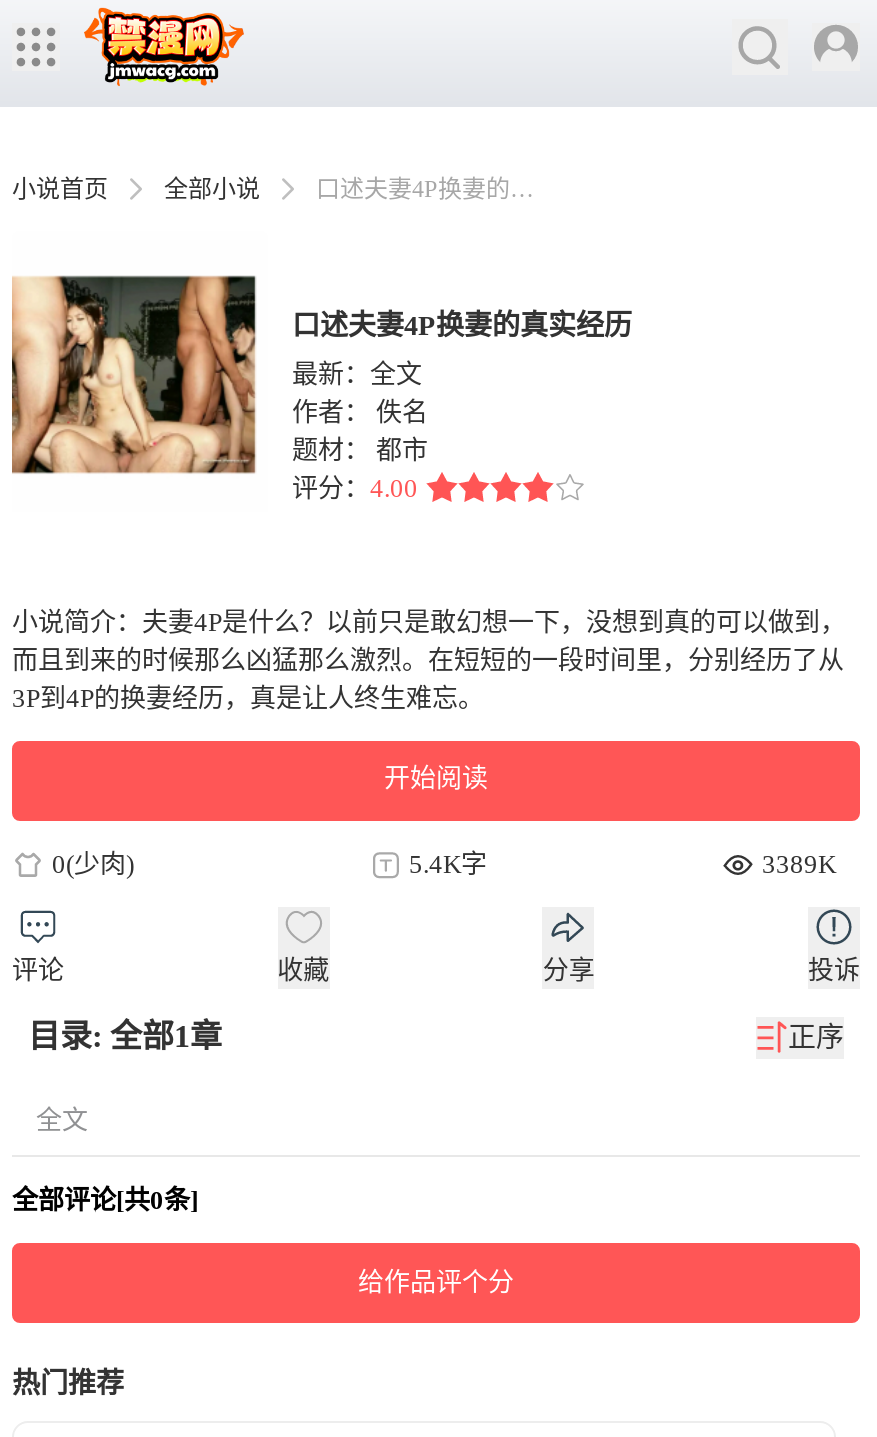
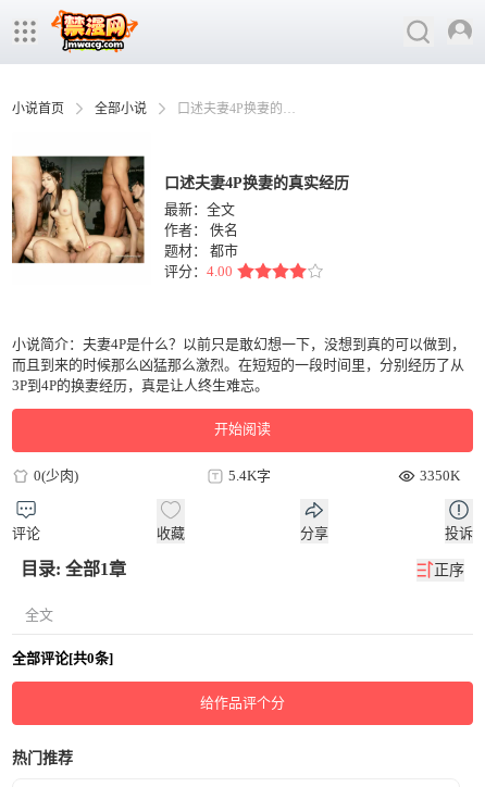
- 3389K
+ 3350K
